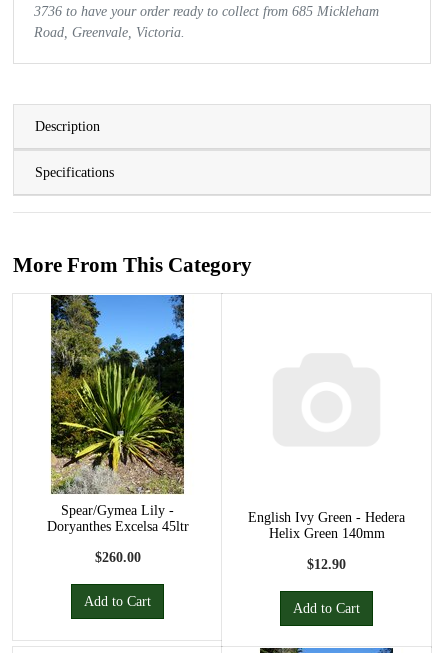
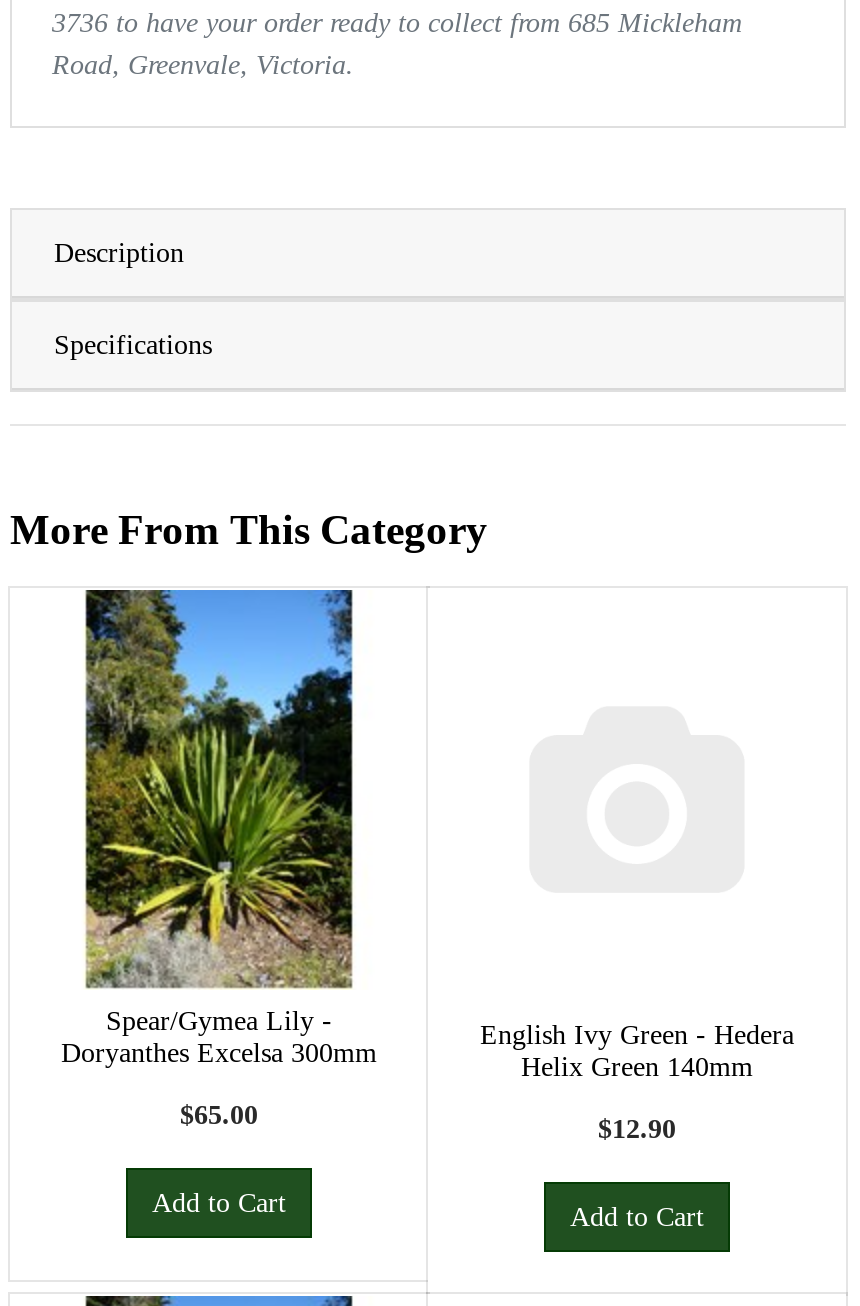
- Doryanthes Excelsa 45ltr
+ Doryanthes Excelsa 300mm

- $260.00
+ $65.00
